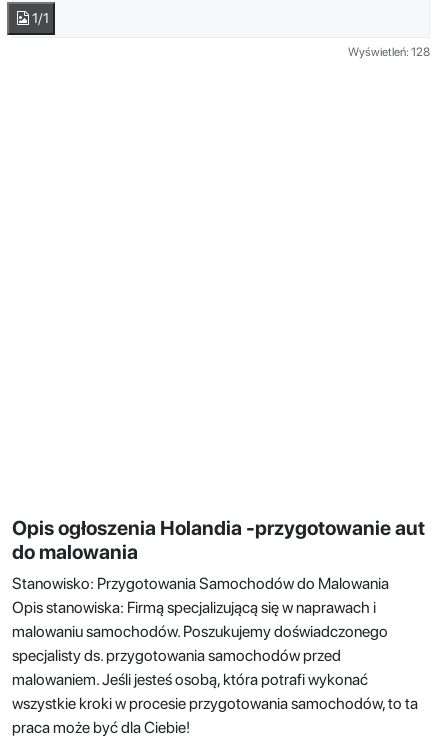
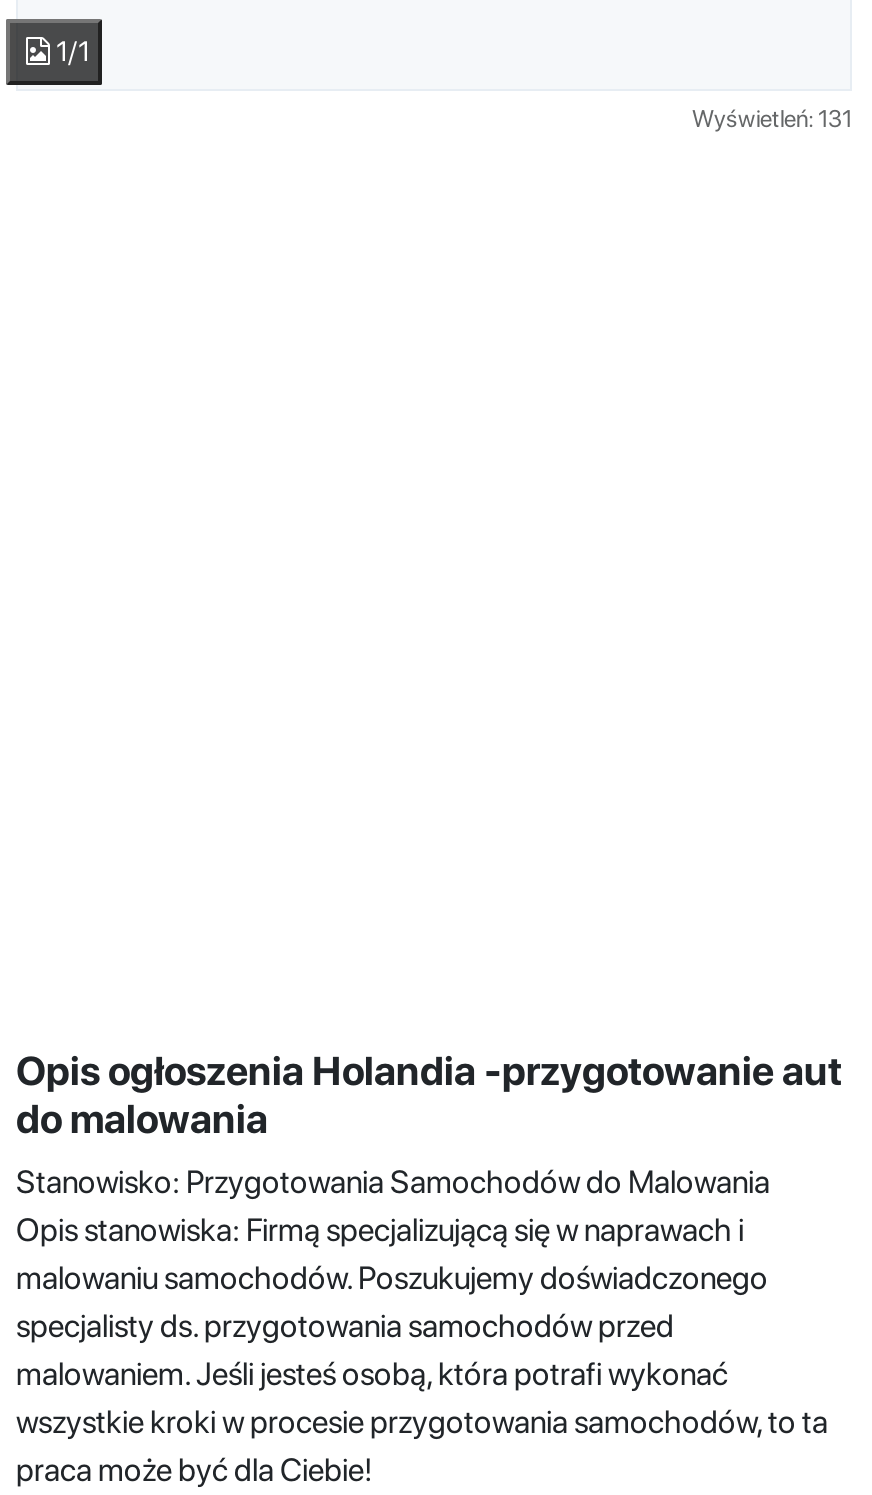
- Wyświetleń: 128
+ Wyświetleń: 131
